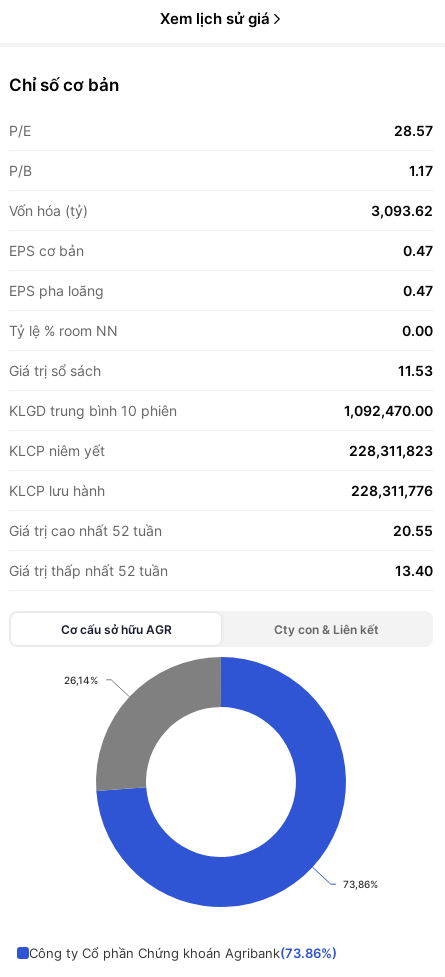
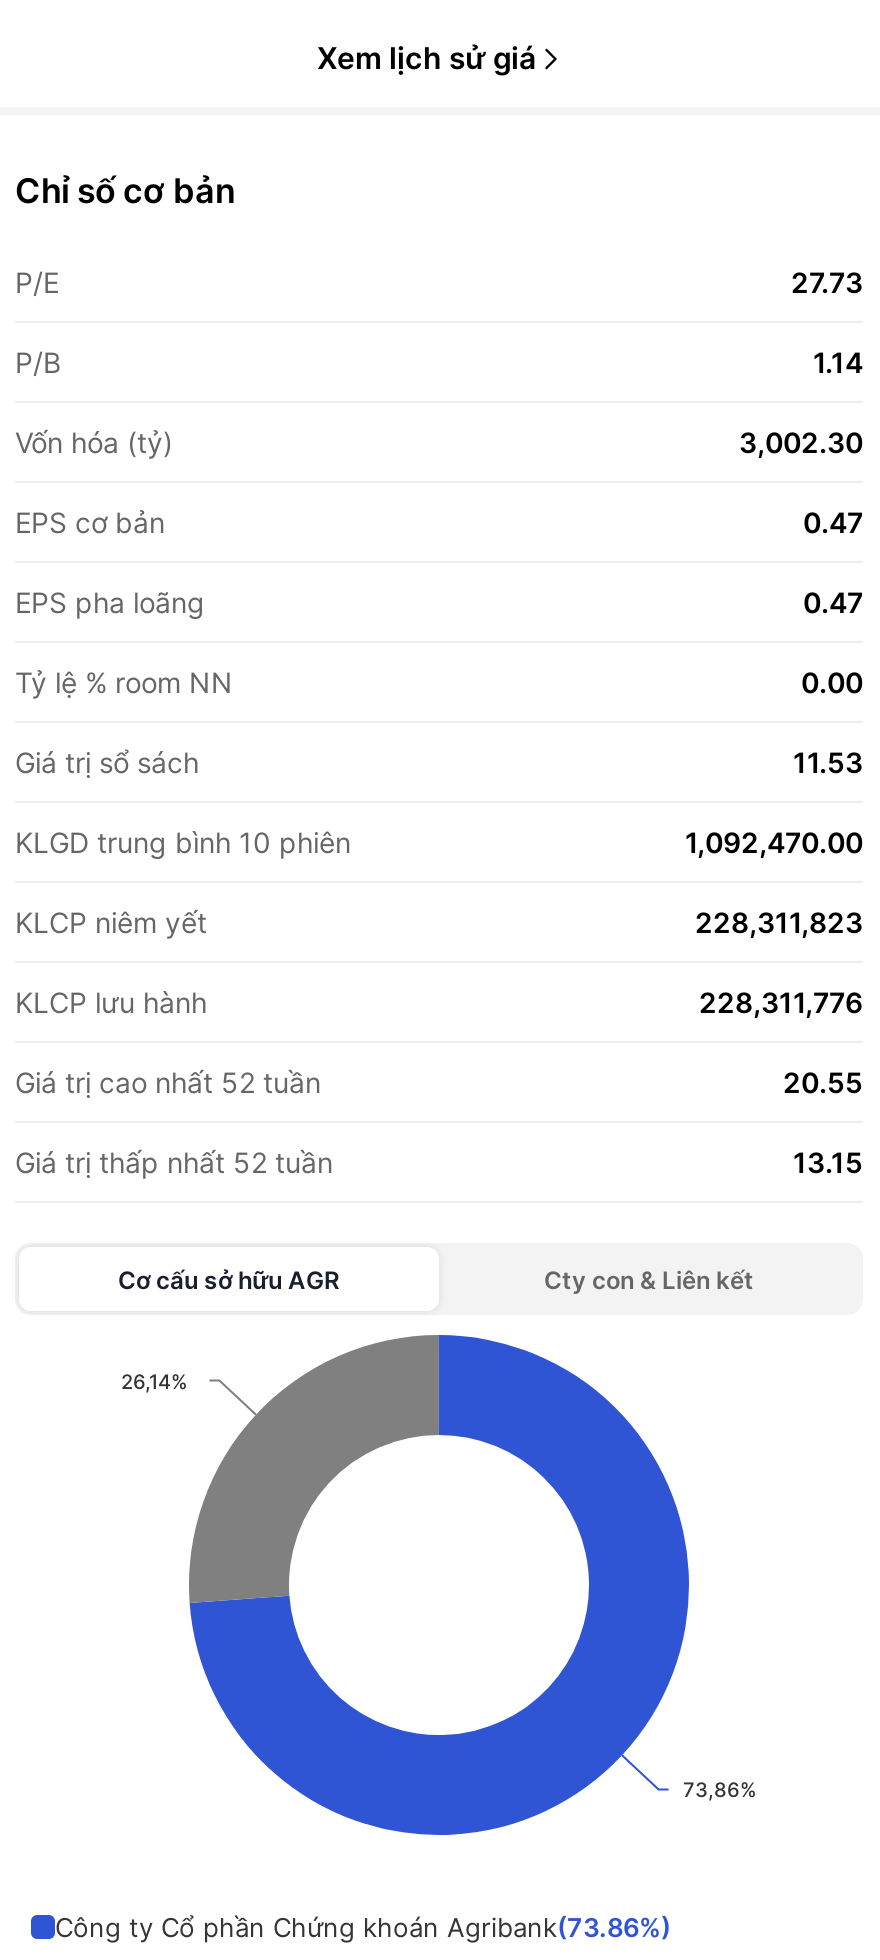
- 28.57
+ 27.73

- 1.17
+ 1.14

- 3,093.62
+ 3,002.30

- 13.40
+ 13.15
